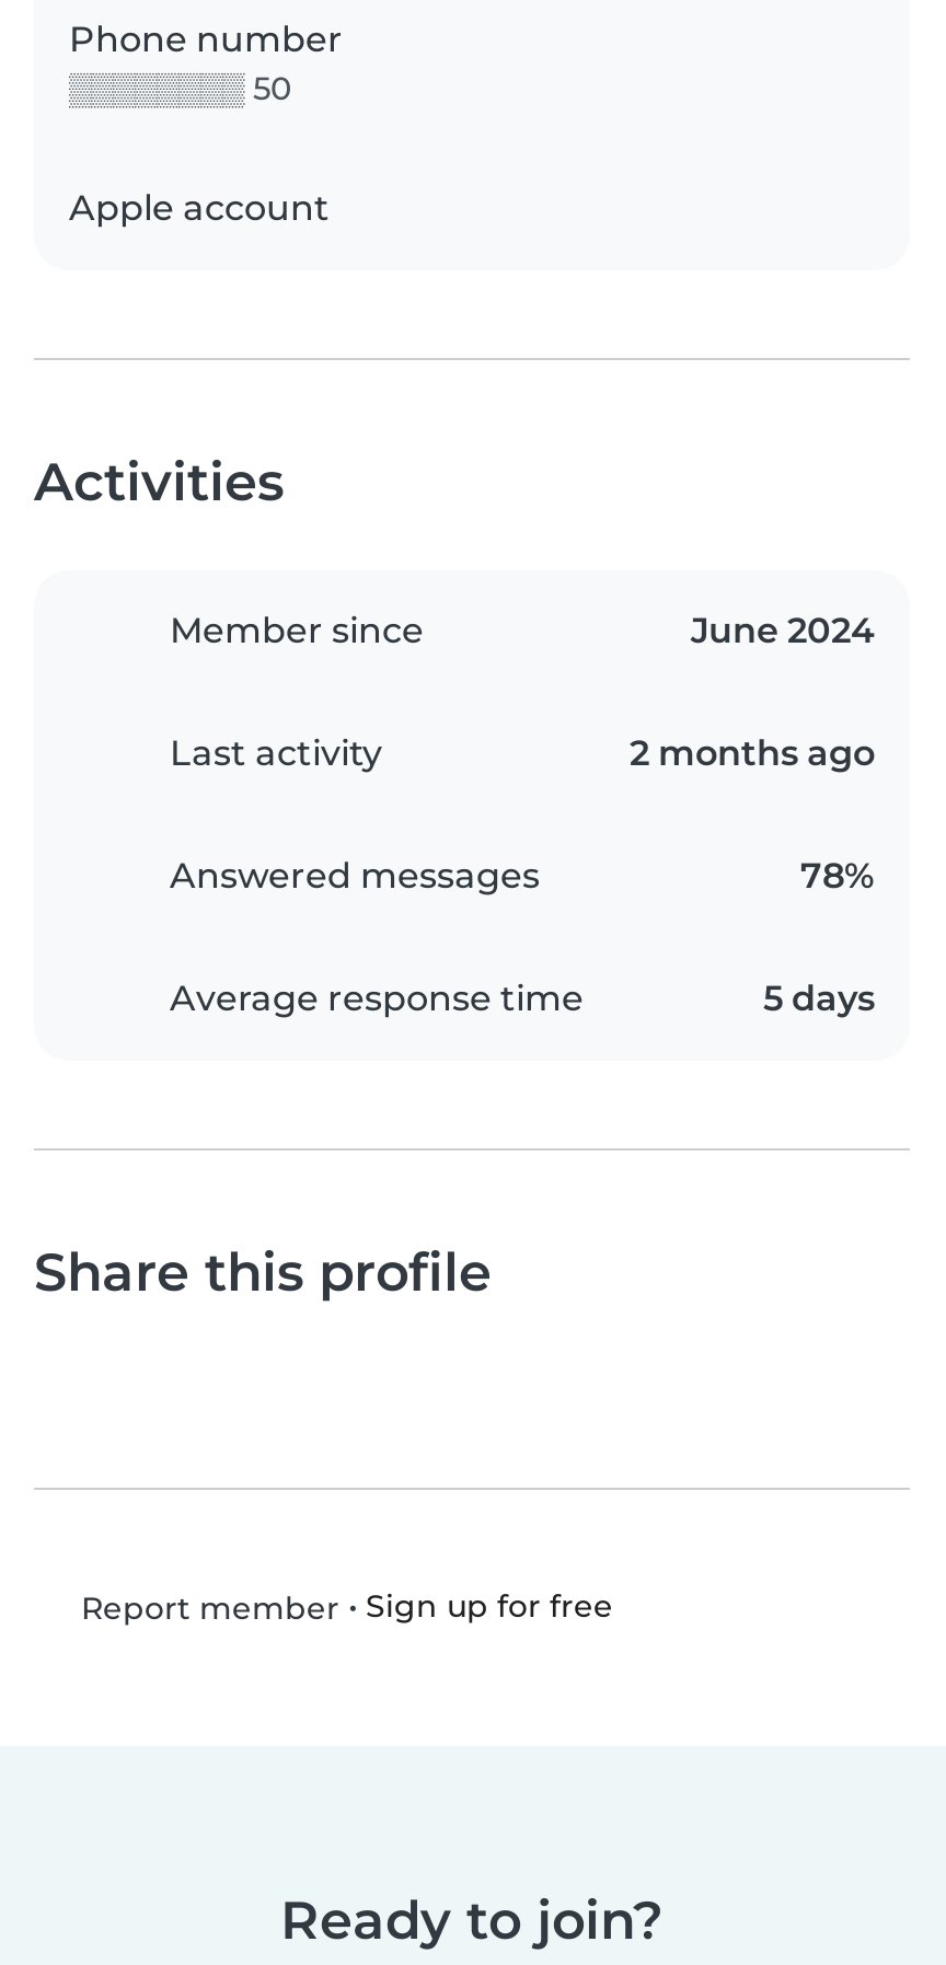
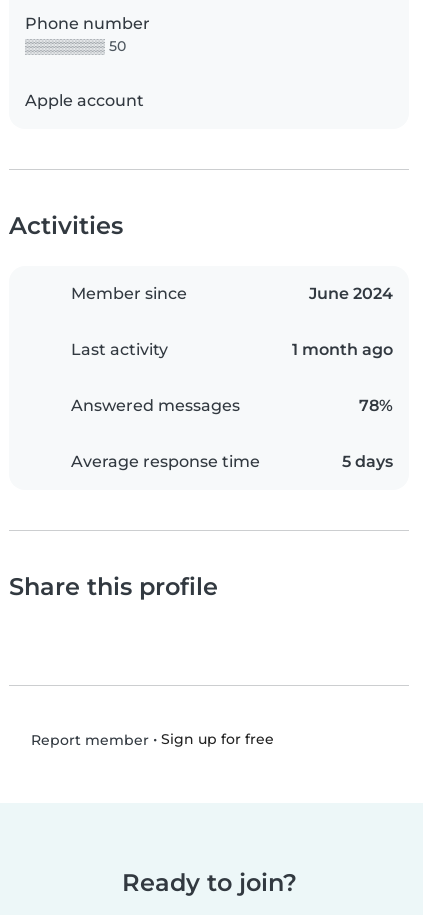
- 2 months ago
+ 1 month ago
